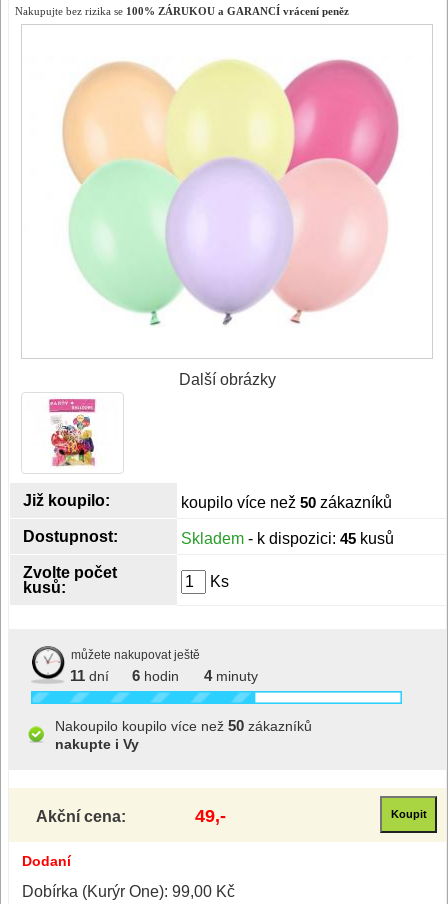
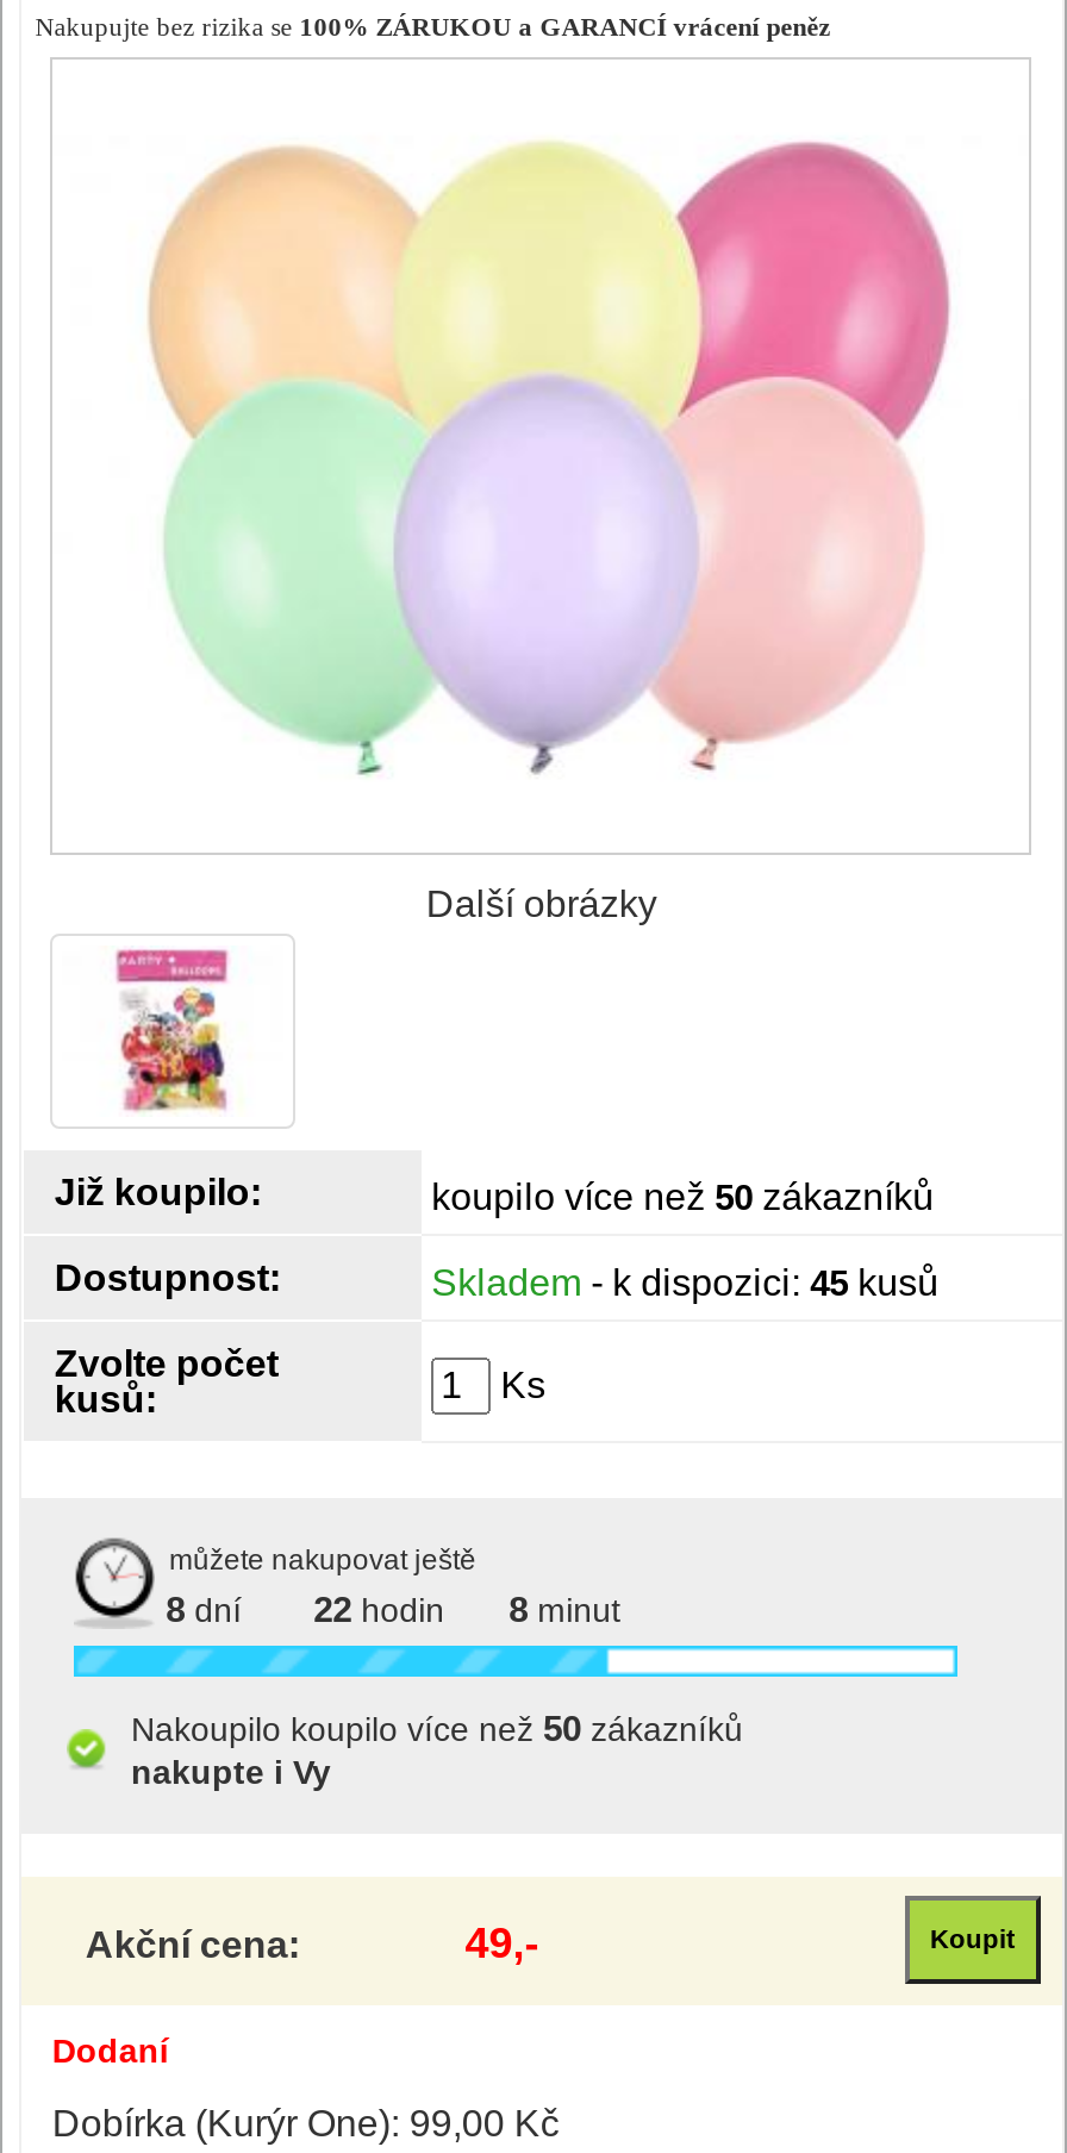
- 11 dní
- 6 hodin
- 4 minuty
+ 8 dní
+ 22 hodin
+ 8 minut
